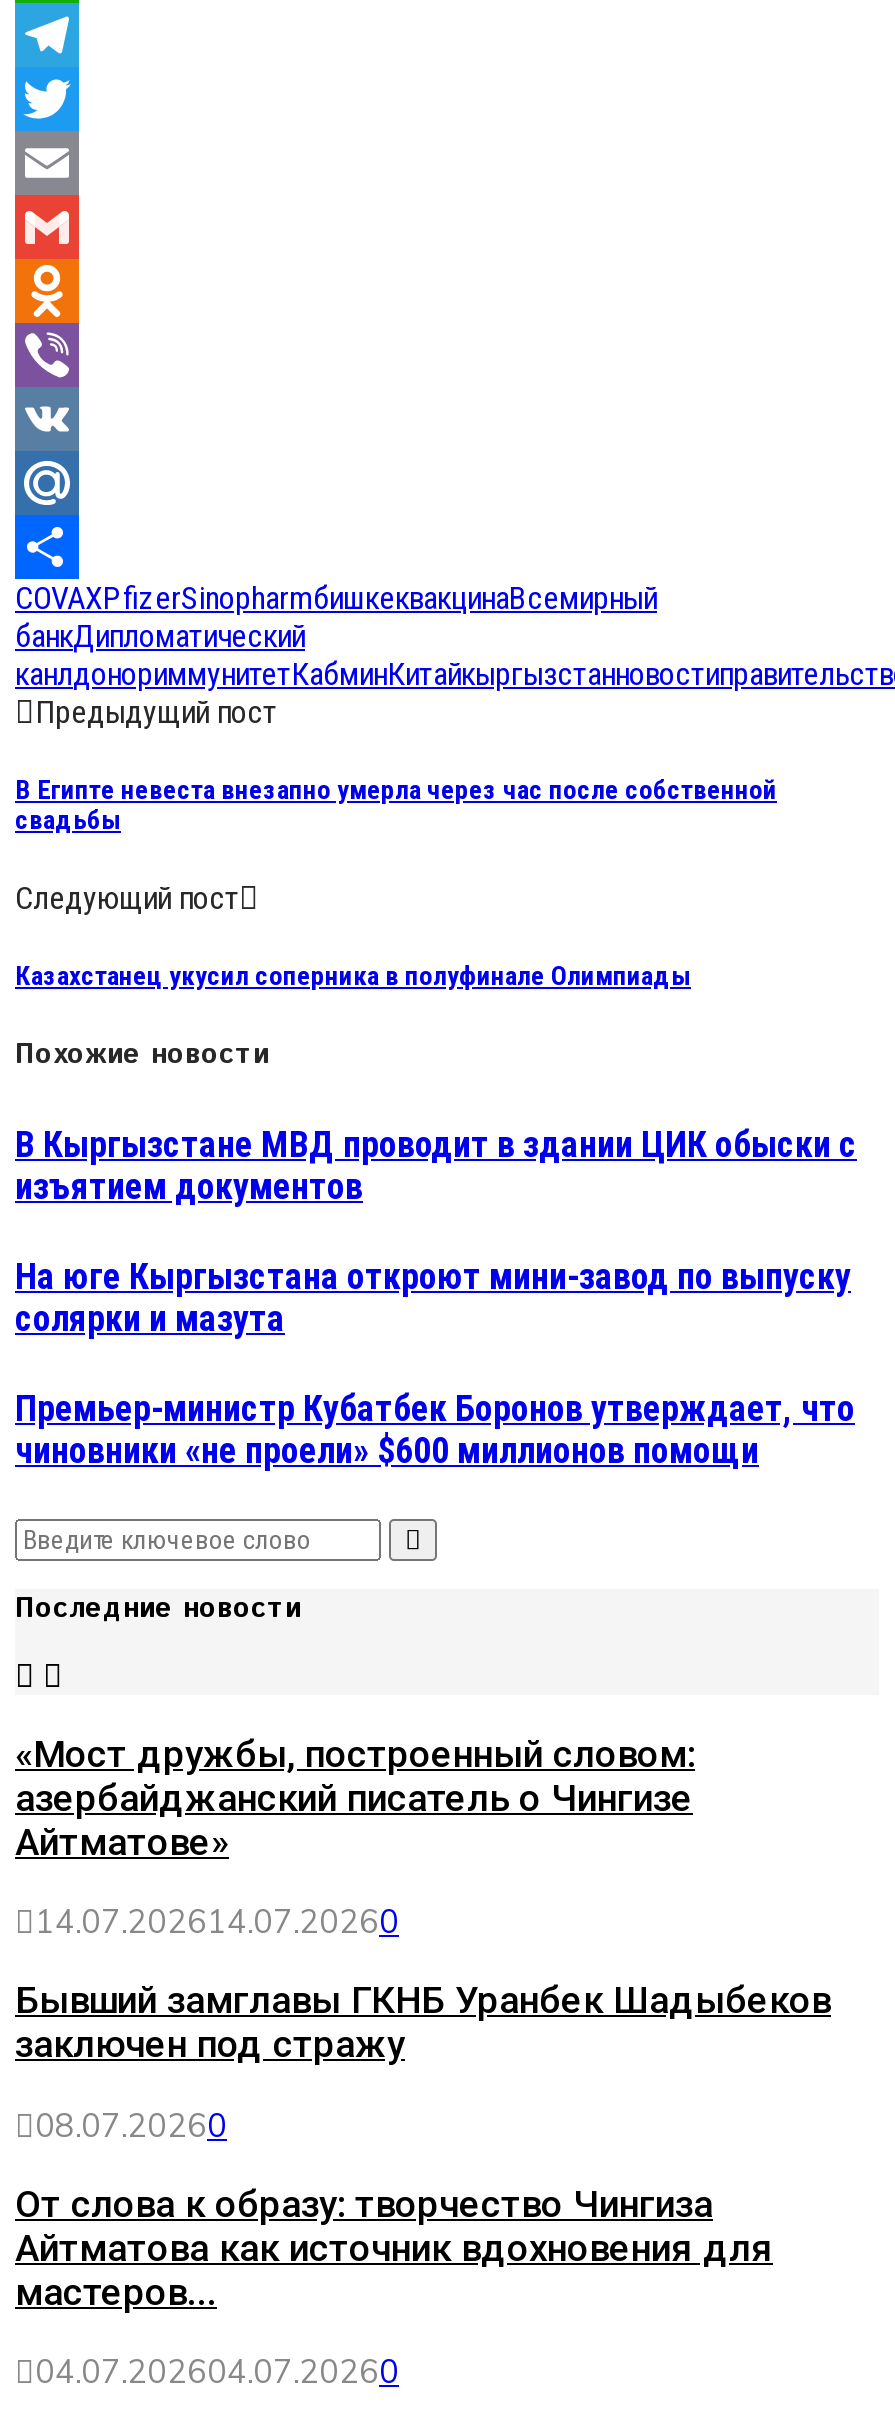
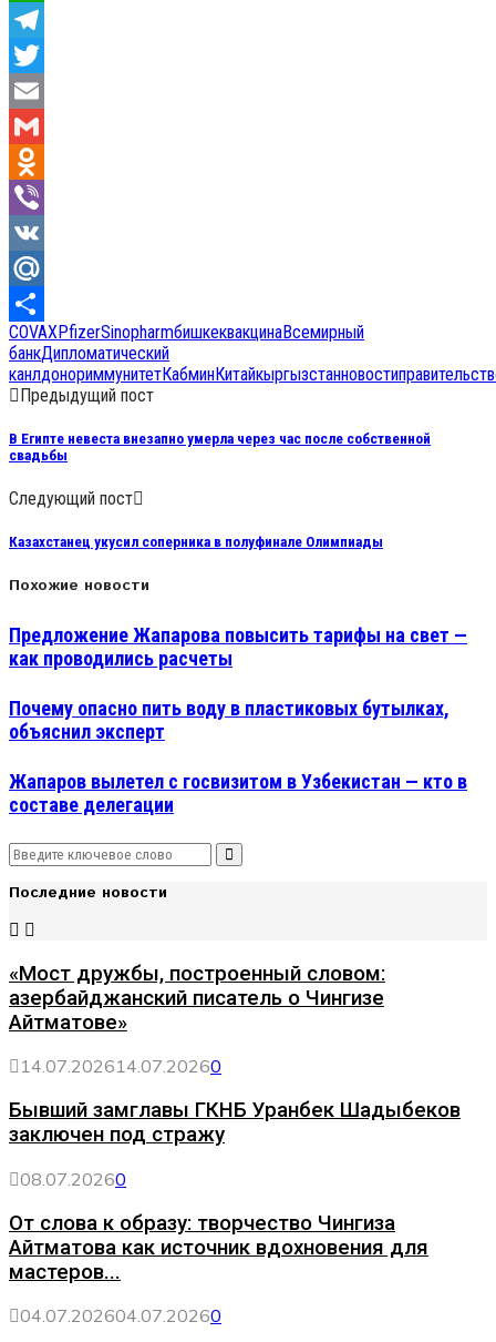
- В Кыргызстане МВД проводит в здании ЦИК обыски с
- изъятием документов
+ Предложение Жапарова повысить тарифы на свет —
+ как проводились расчеты

- На юге Кыргызстана откроют мини-завод по выпуску
- солярки и мазута
+ Почему опасно пить воду в пластиковых бутылках,
+ объяснил эксперт

- Премьер-министр Кубатбек Боронов утверждает, что
- чиновники «не проели» $600 миллионов помощи
+ Жапаров вылетел с госвизитом в Узбекистан — кто в
+ составе делегации
